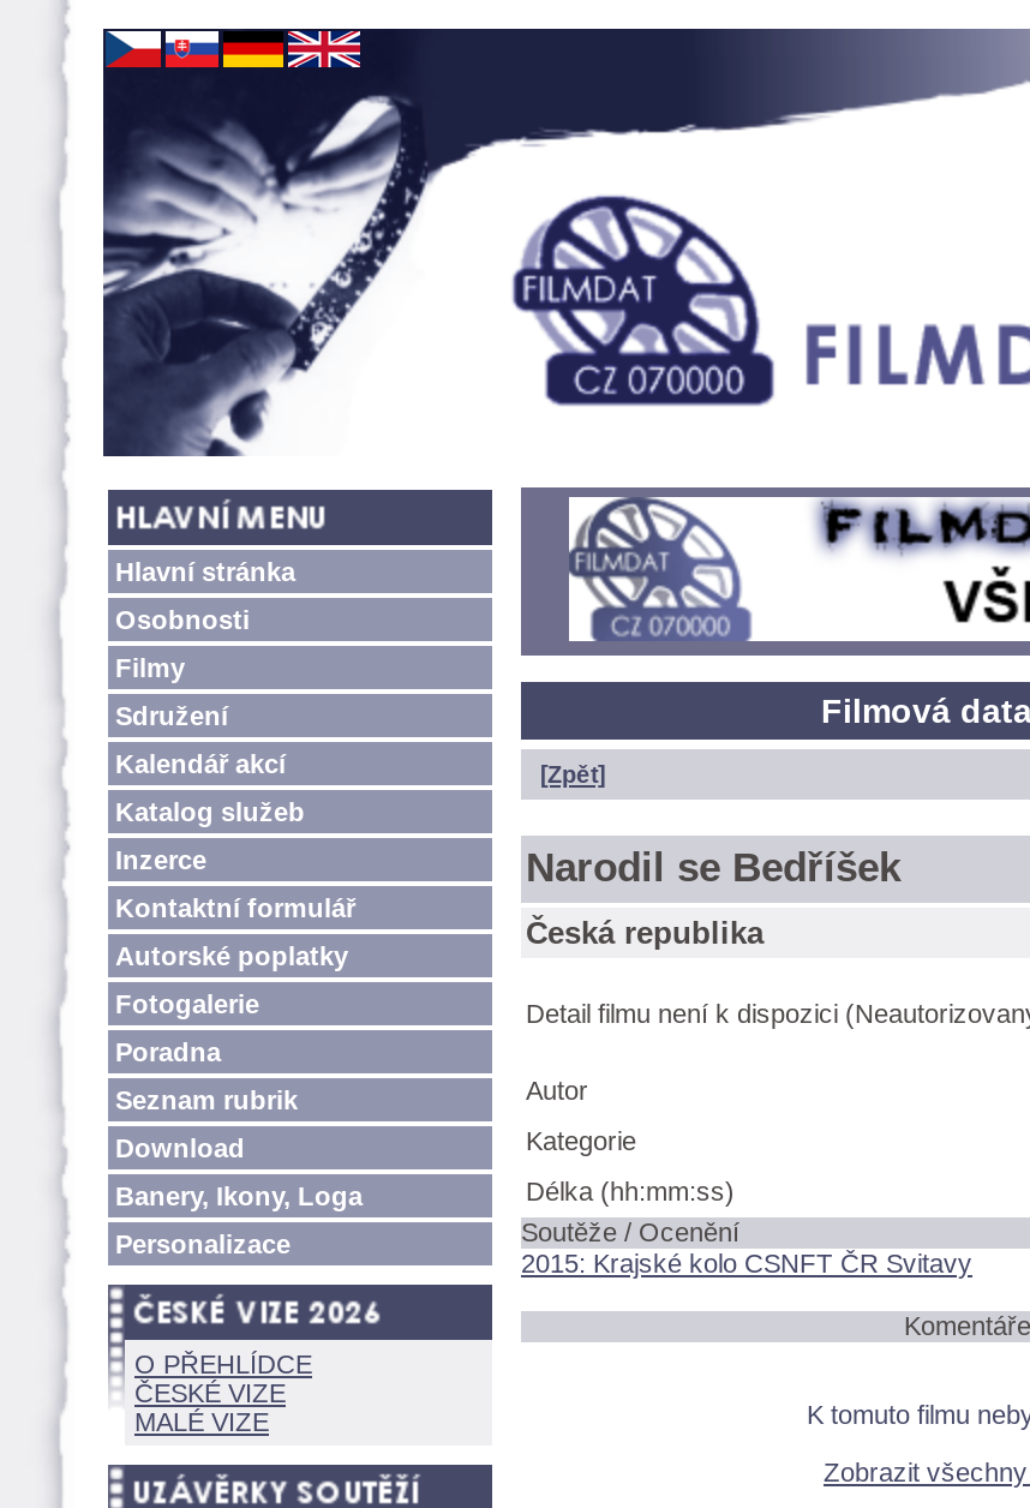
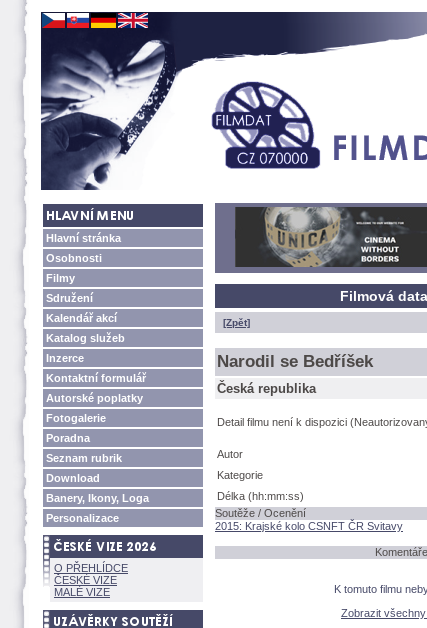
- [image]
+ [image]
